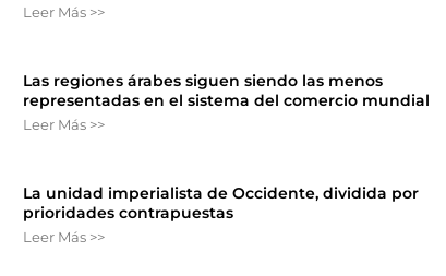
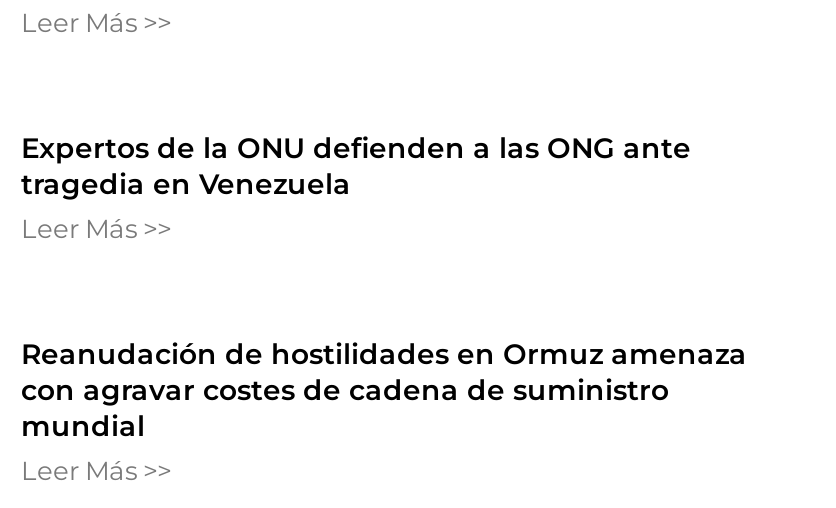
- Las regiones árabes siguen siendo las menos
- representadas en el sistema del comercio mundial
+ Expertos de la ONU defienden a las ONG ante
+ tragedia en Venezuela

- La unidad imperialista de Occidente, dividida por
- prioridades contrapuestas
+ Reanudación de hostilidades en Ormuz amenaza
+ con agravar costes de cadena de suministro
+ mundial
